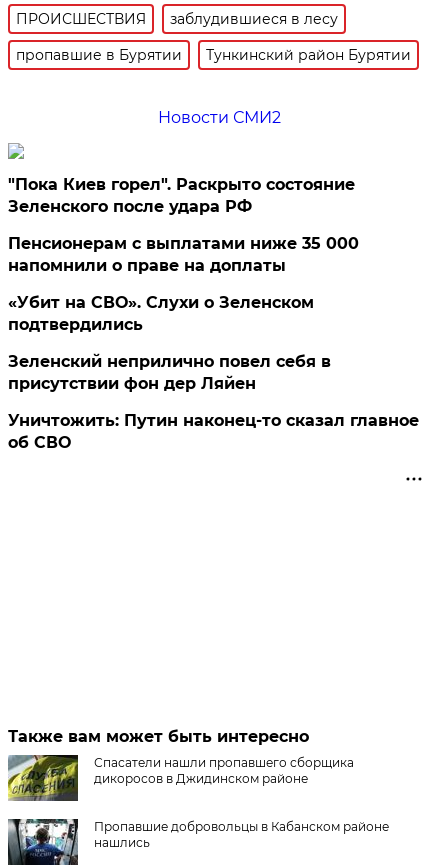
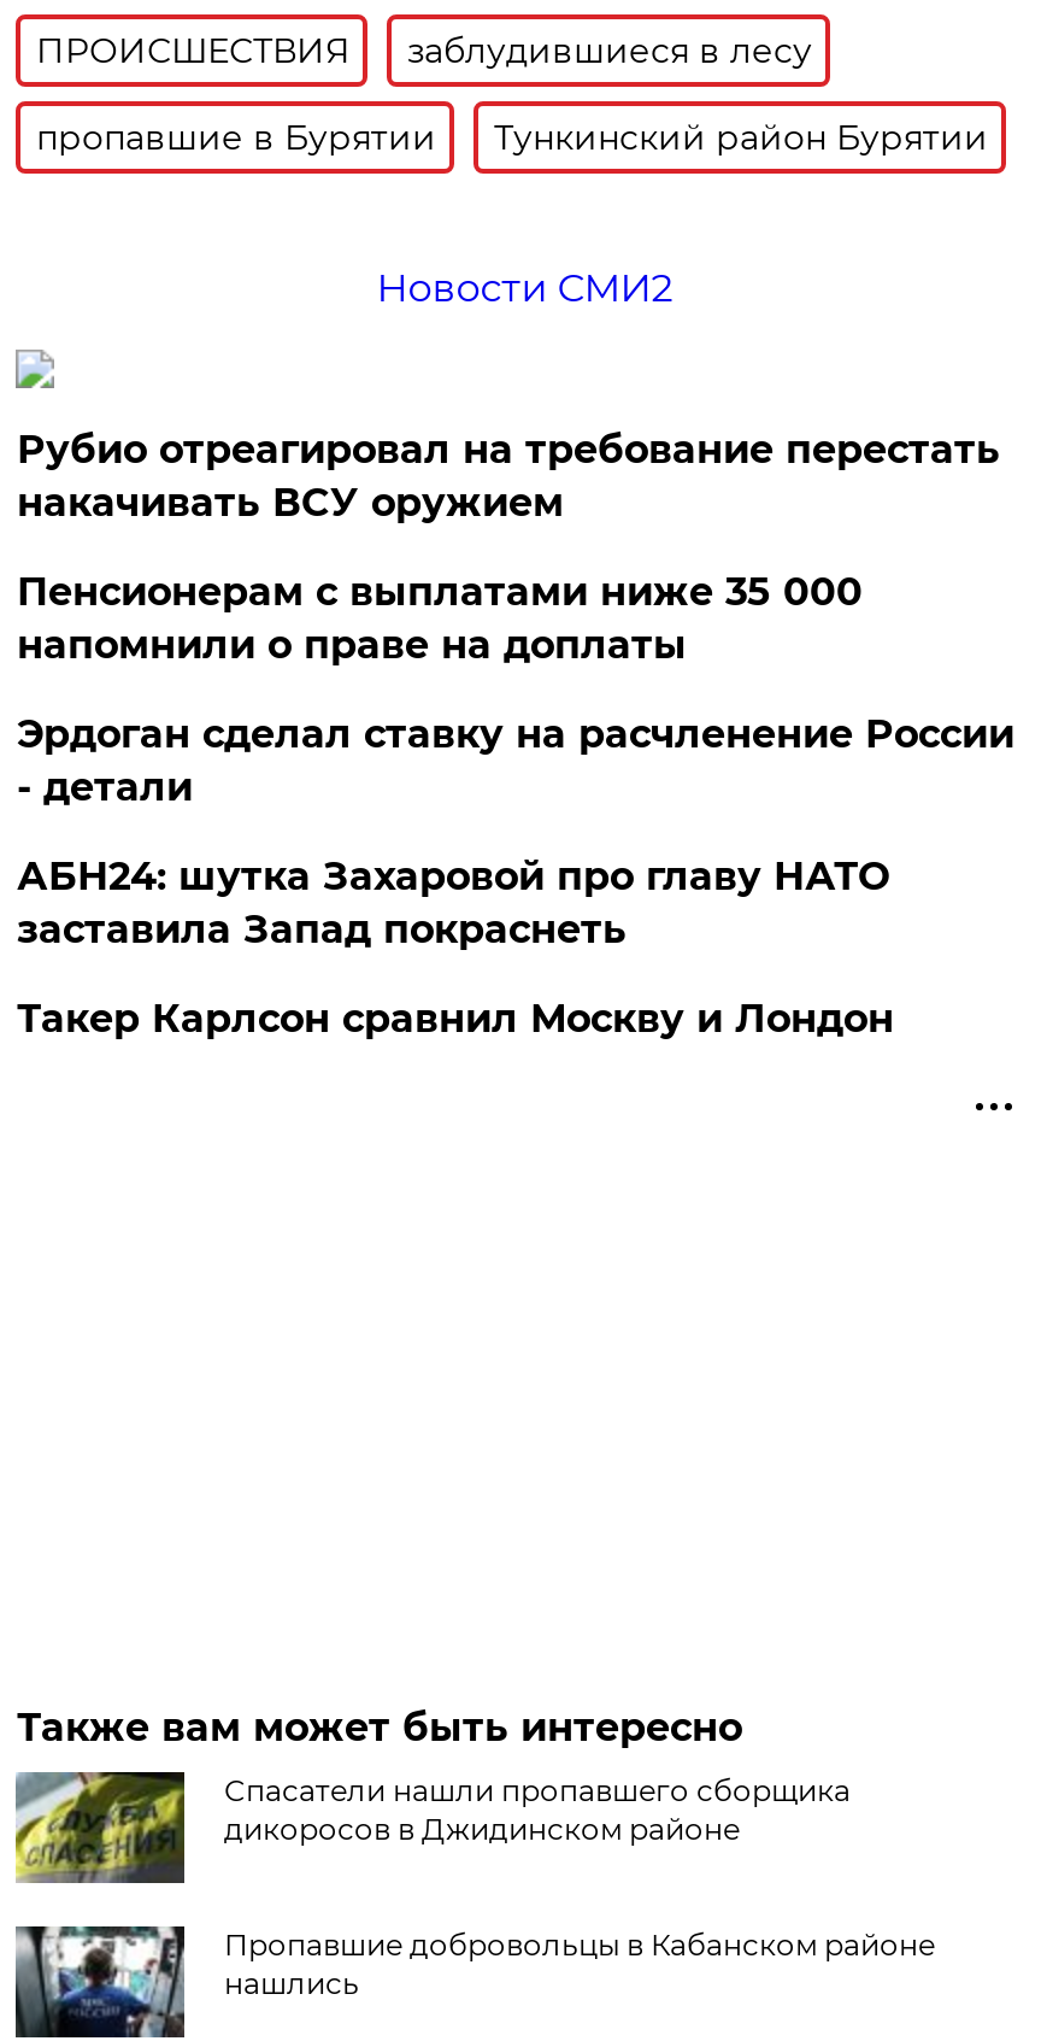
- "Пока Киев горел". Раскрыто состояние
- Зеленского после удара РФ
+ Рубио отреагировал на требование перестать
+ накачивать ВСУ оружием

- «Убит на СВО». Слухи о Зеленском
- подтвердились
+ Эрдоган сделал ставку на расчленение России
+ - детали

- Зеленский неприлично повел cебя в
- присутствии фон дер Ляйен
+ АБН24: шутка Захаровой про главу НАТО
+ заставила Запад покраснеть

- Уничтожить: Путин наконец-то сказал главное
- об СВО
+ Такер Карлсон сравнил Москву и Лондон
